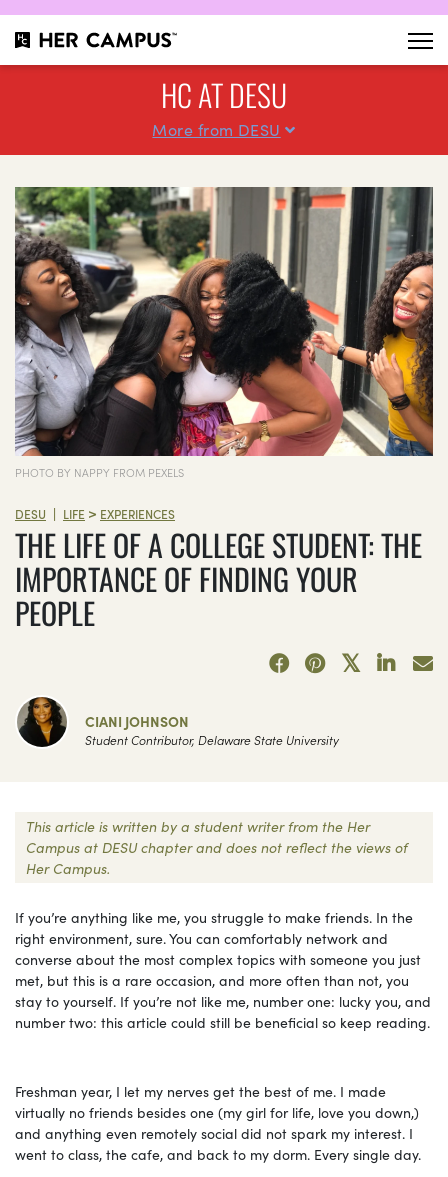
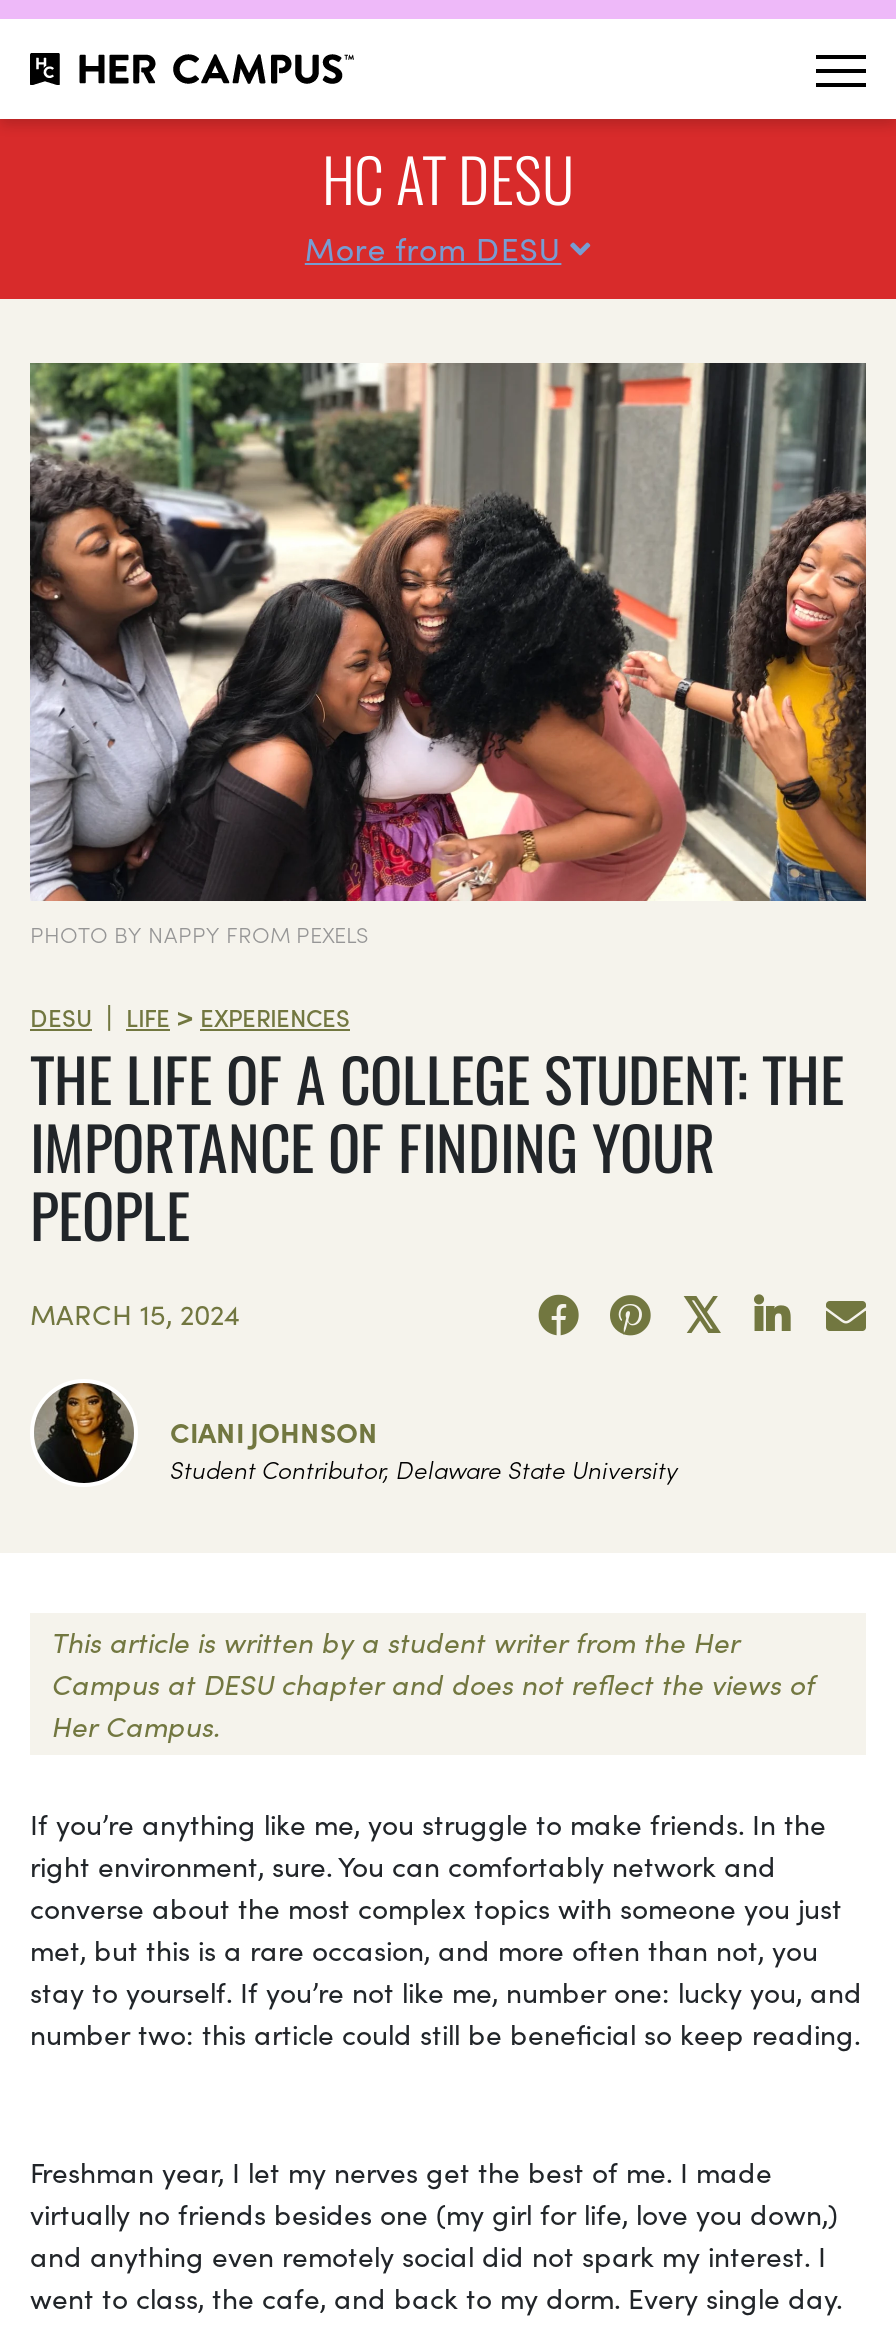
+ MARCH 15, 2024
